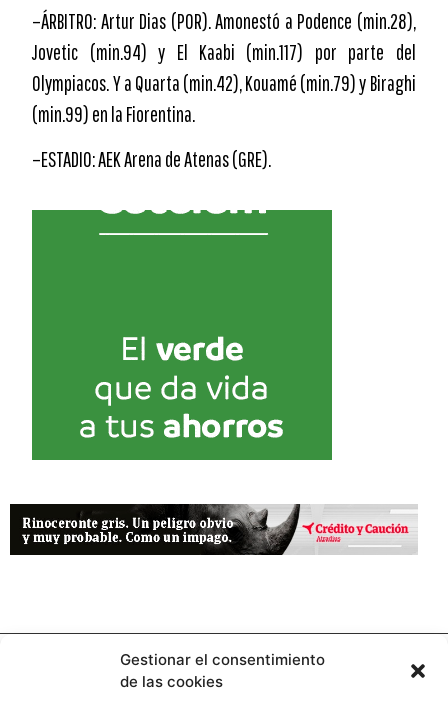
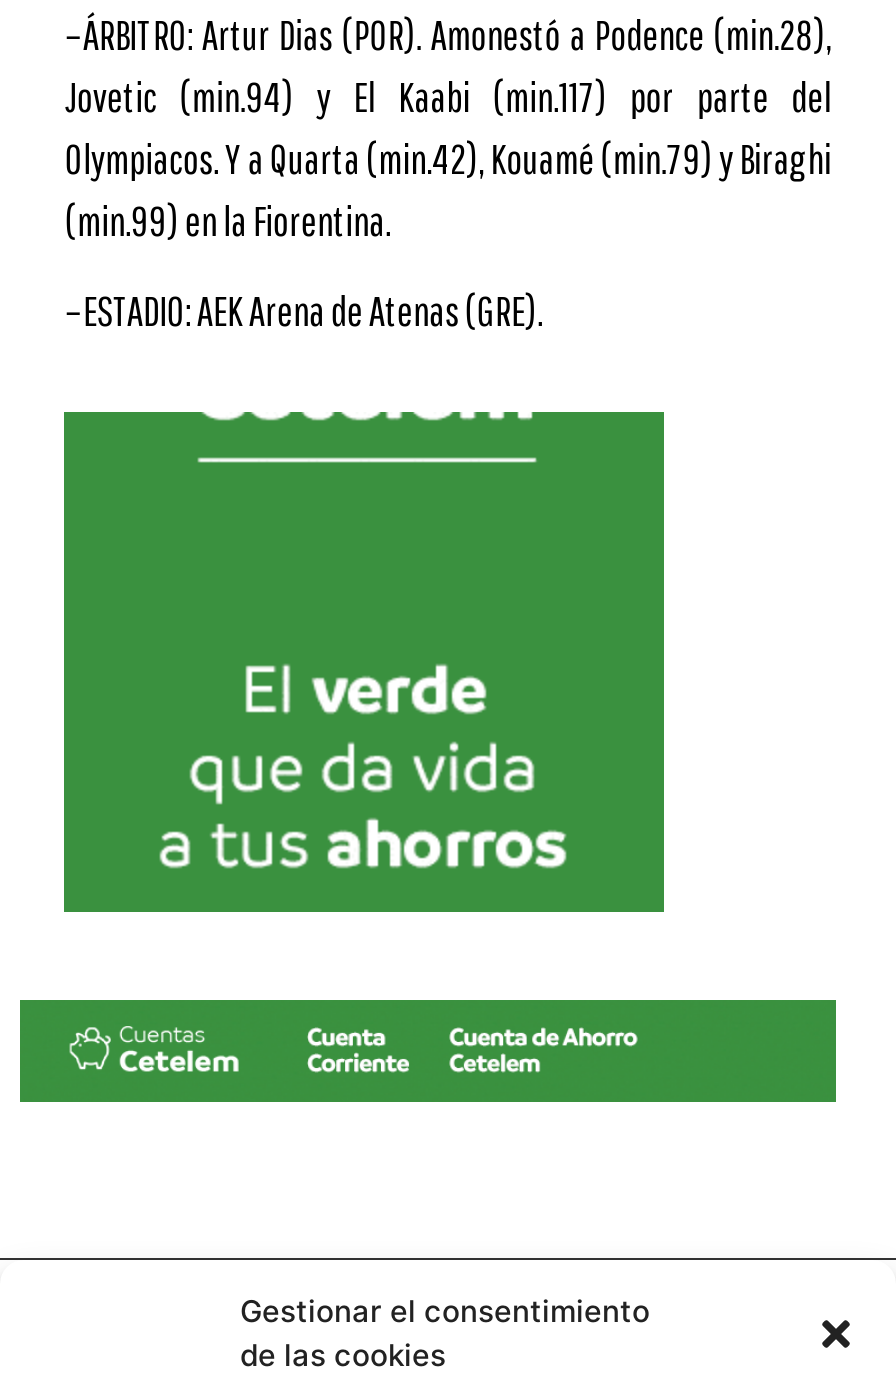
- [image]
+ [image]
